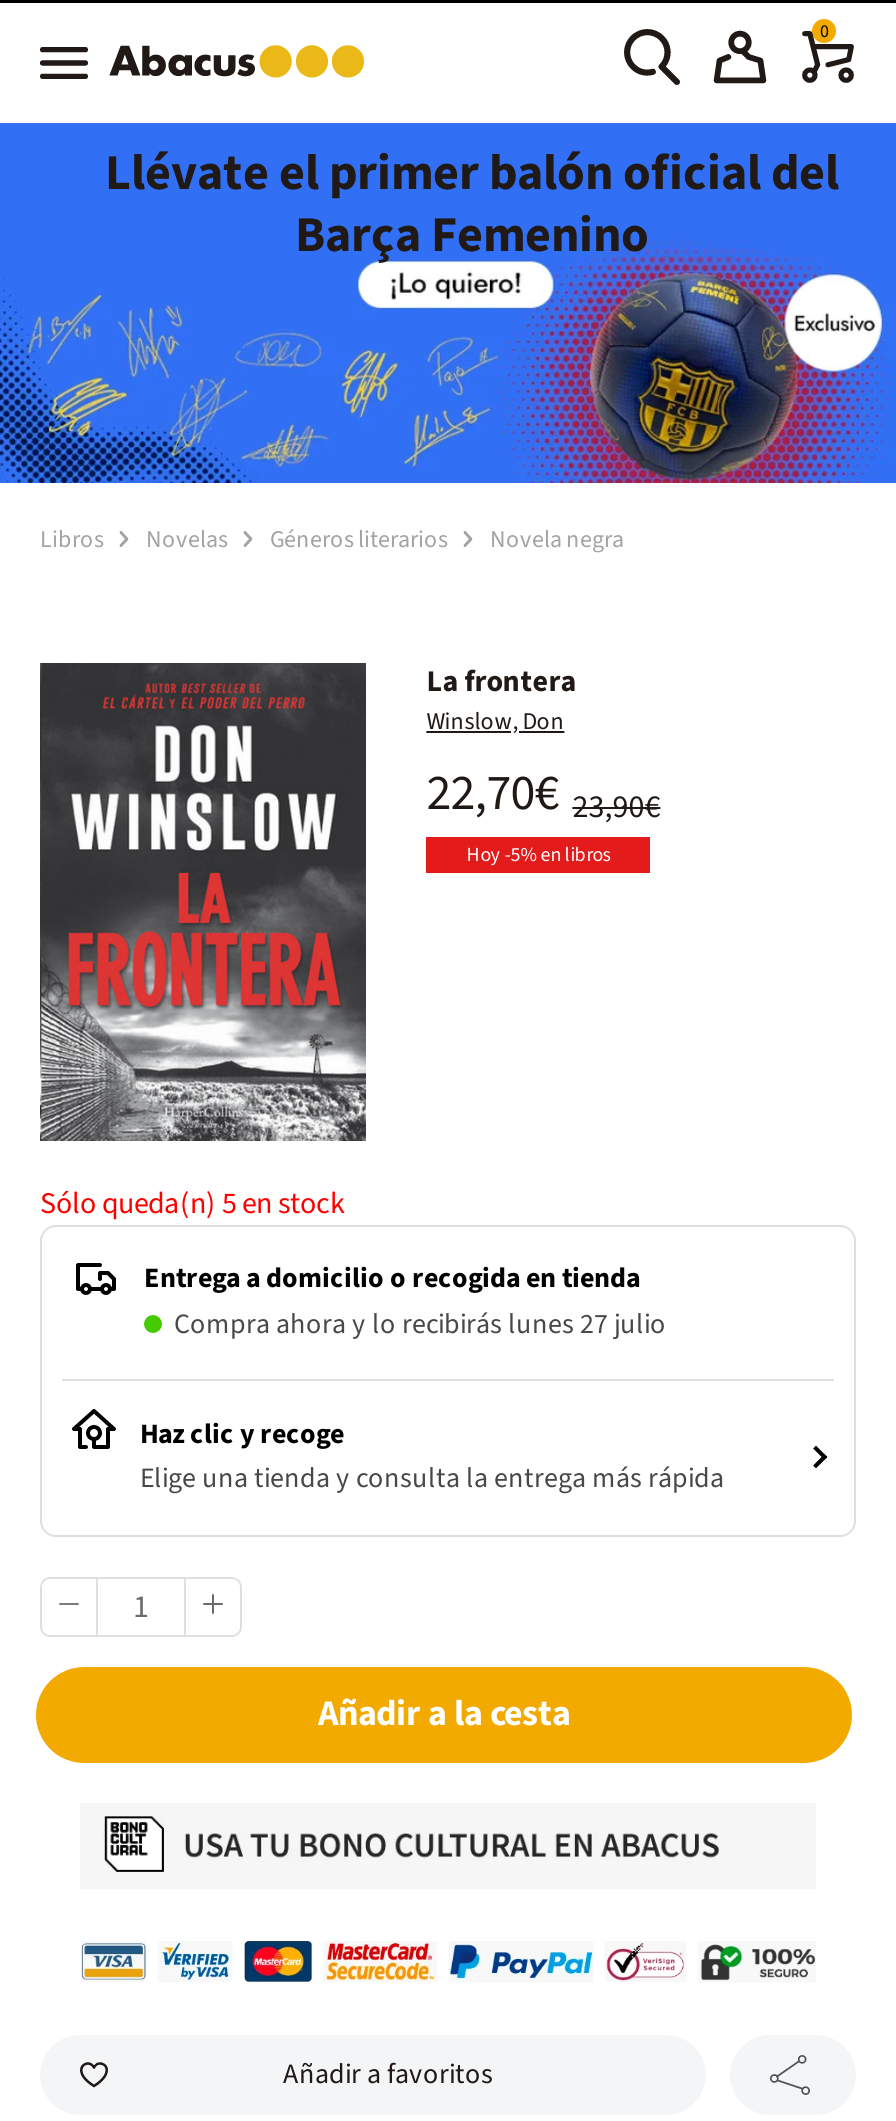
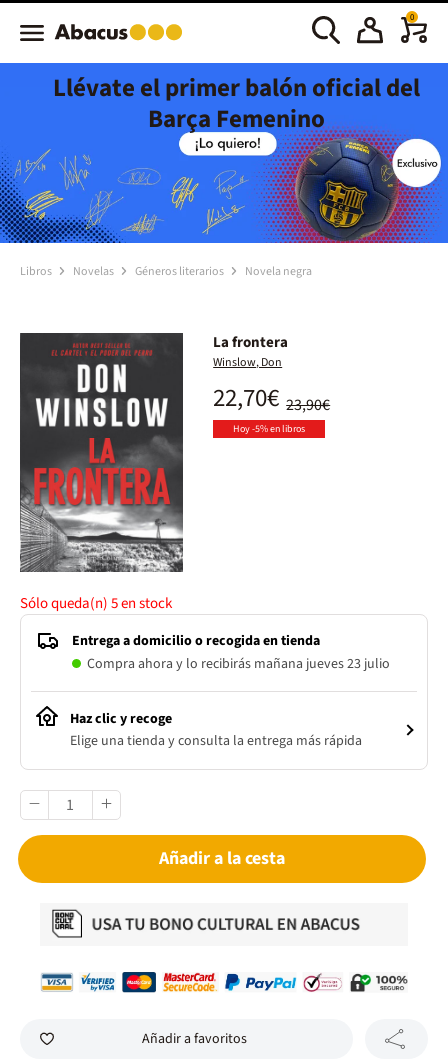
- Compra ahora y lo recibirás lunes 27 julio
+ Compra ahora y lo recibirás mañana jueves 23 julio
